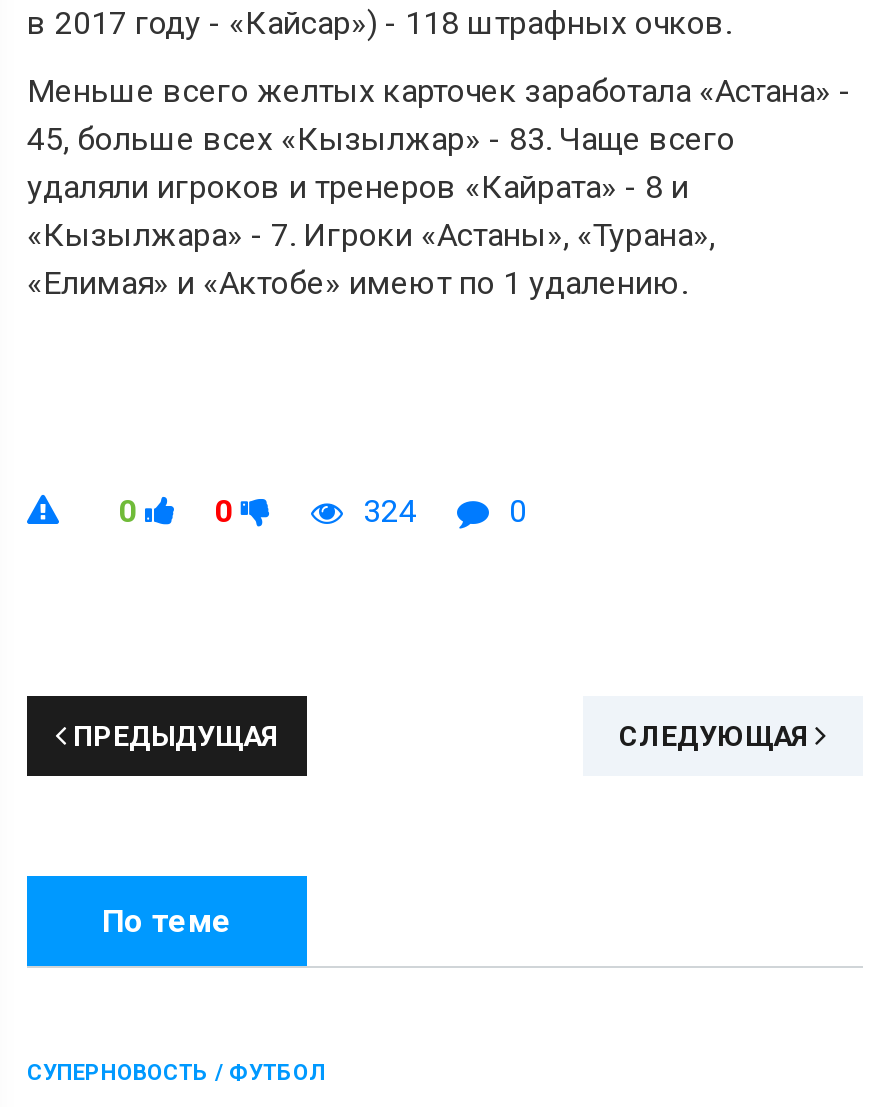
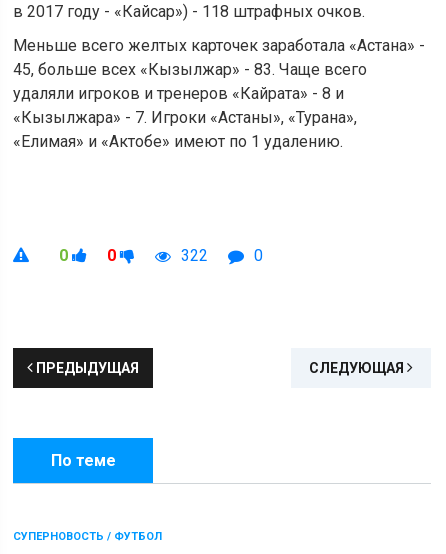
- 324
+ 322
